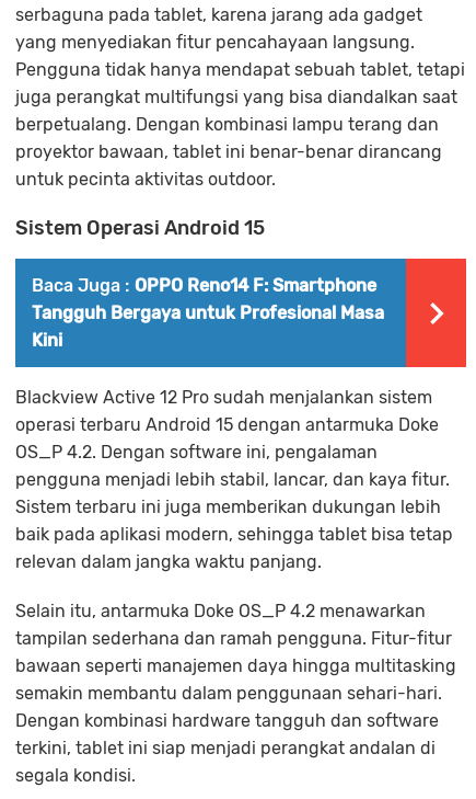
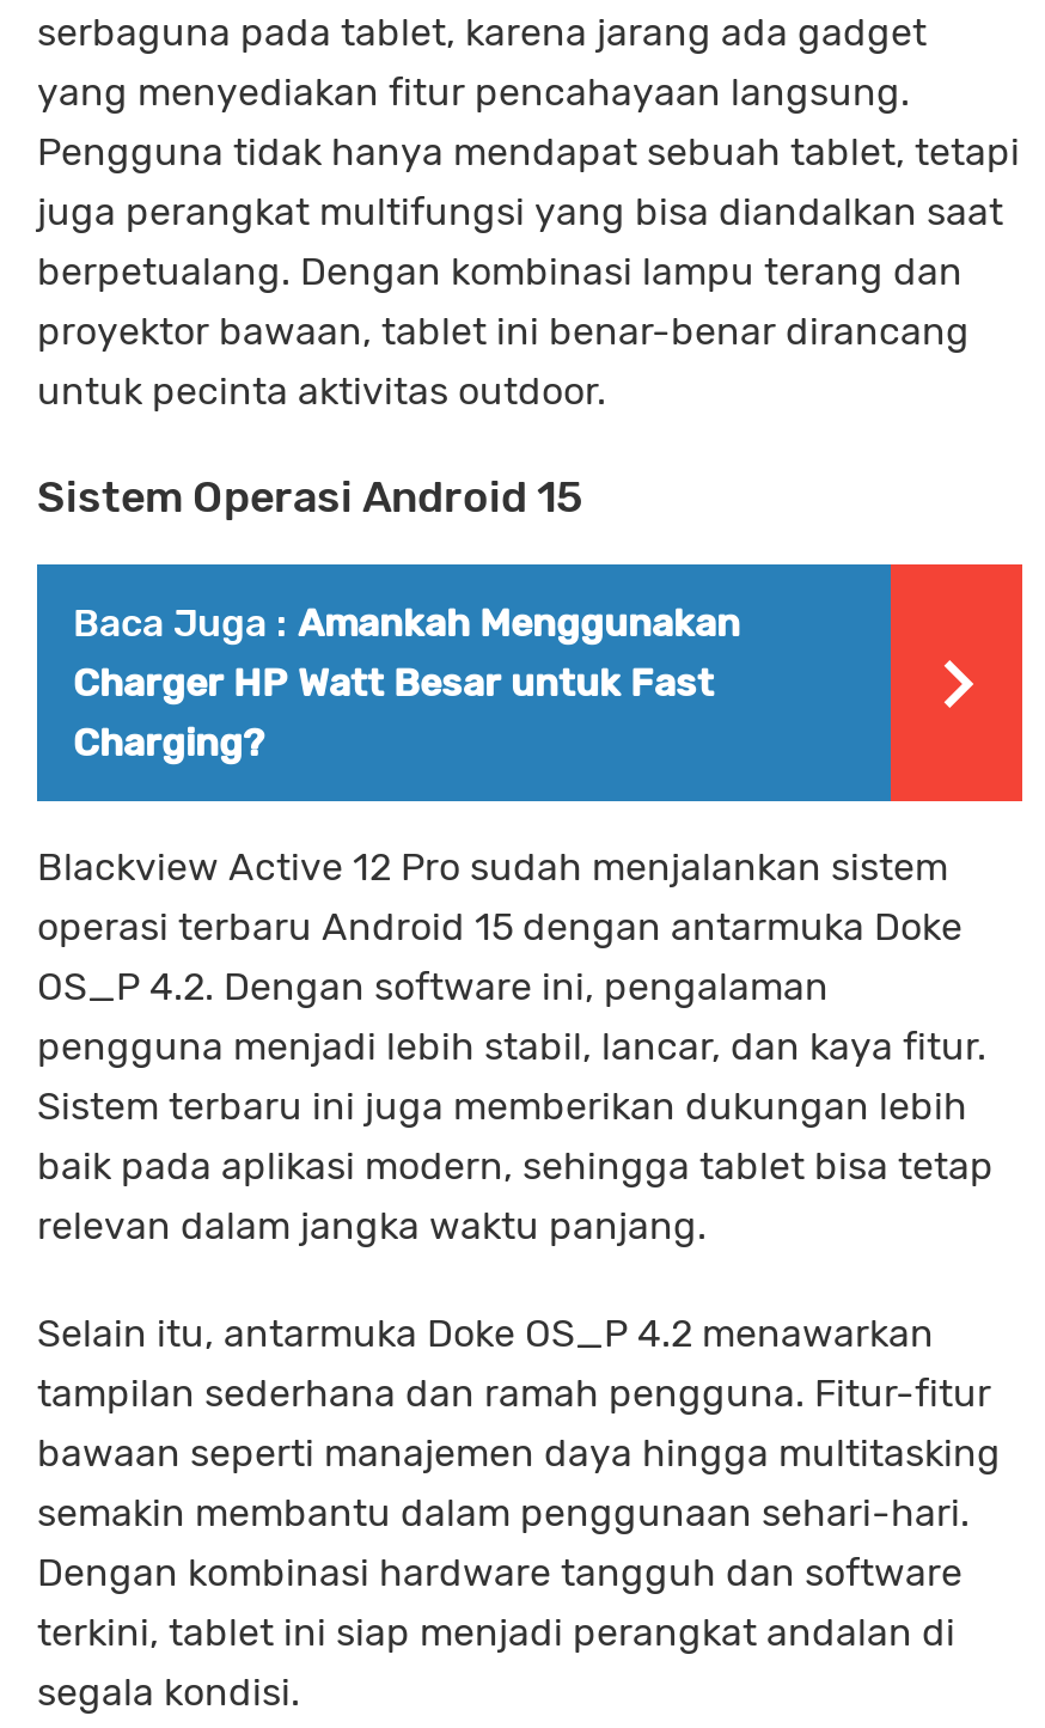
- Baca Juga : OPPO Reno14 F: Smartphone
- Tangguh Bergaya untuk Profesional Masa
- Kini
+ Baca Juga : Amankah Menggunakan
+ Charger HP Watt Besar untuk Fast
+ Charging?
